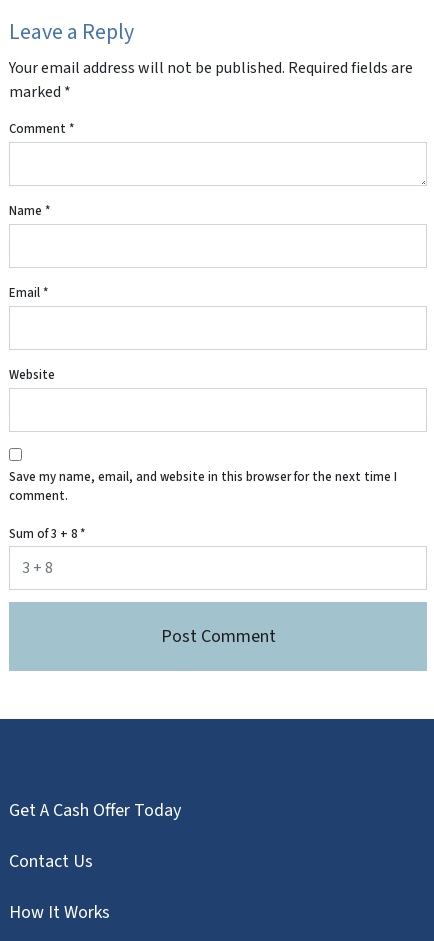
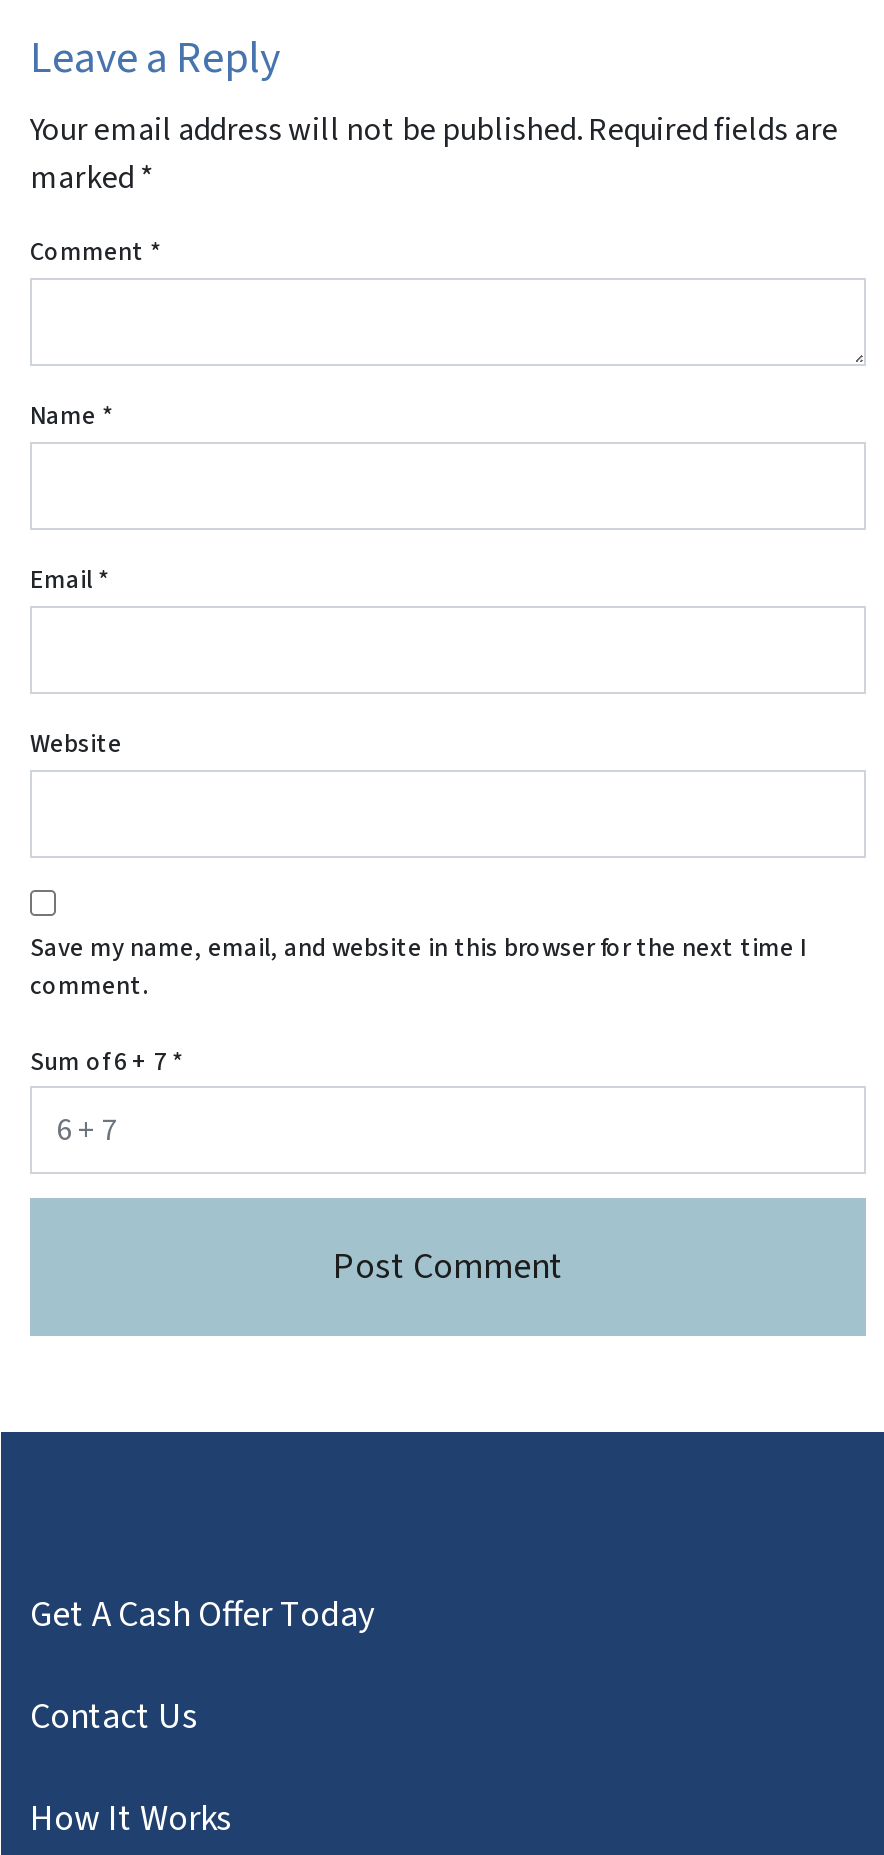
- Sum of 3 + 8 *
+ Sum of 6 + 7 *
